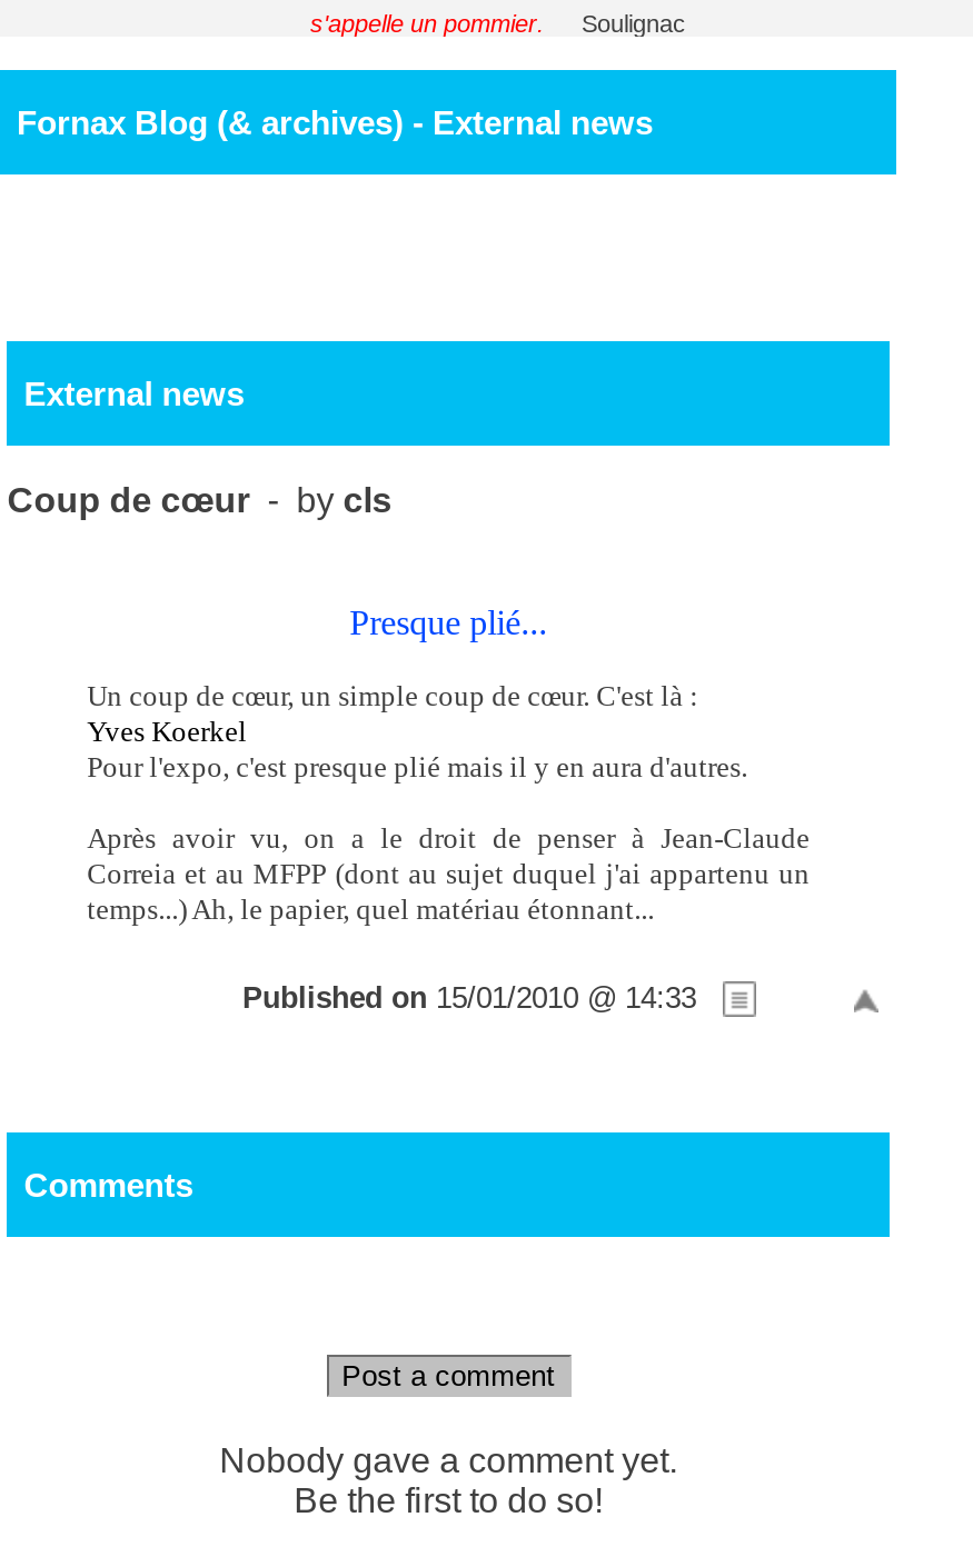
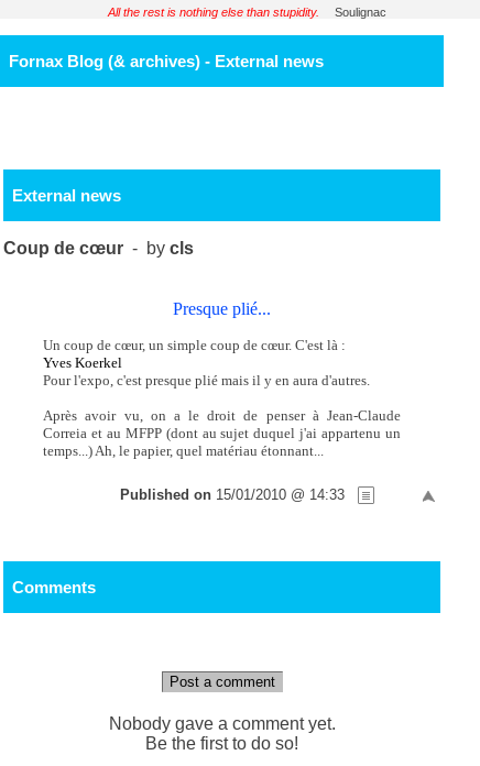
- s'appelle un pommier.
+ All the rest is nothing else than stupidity.
